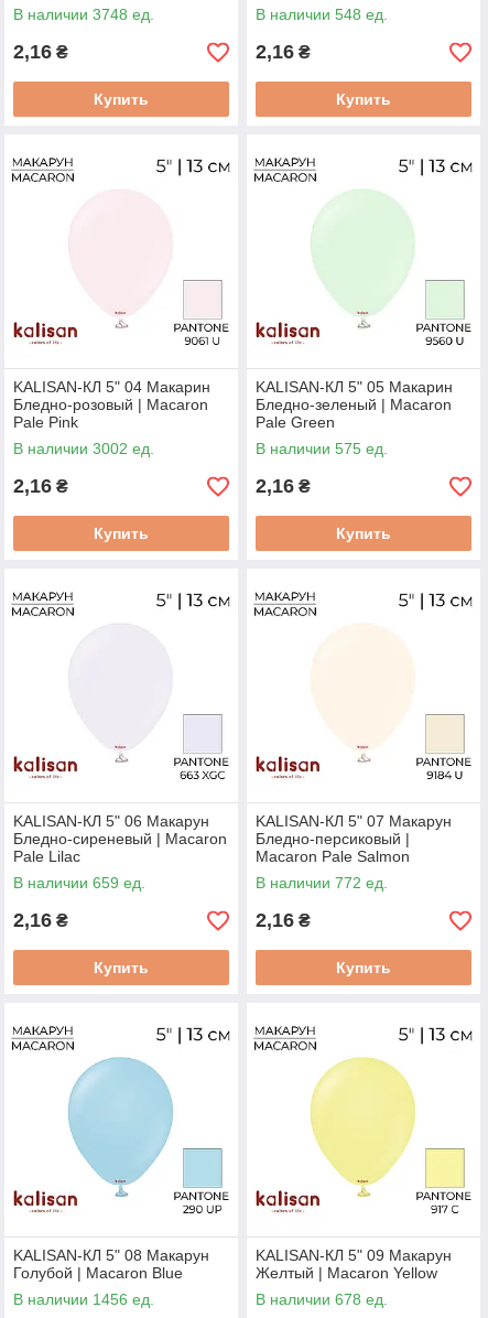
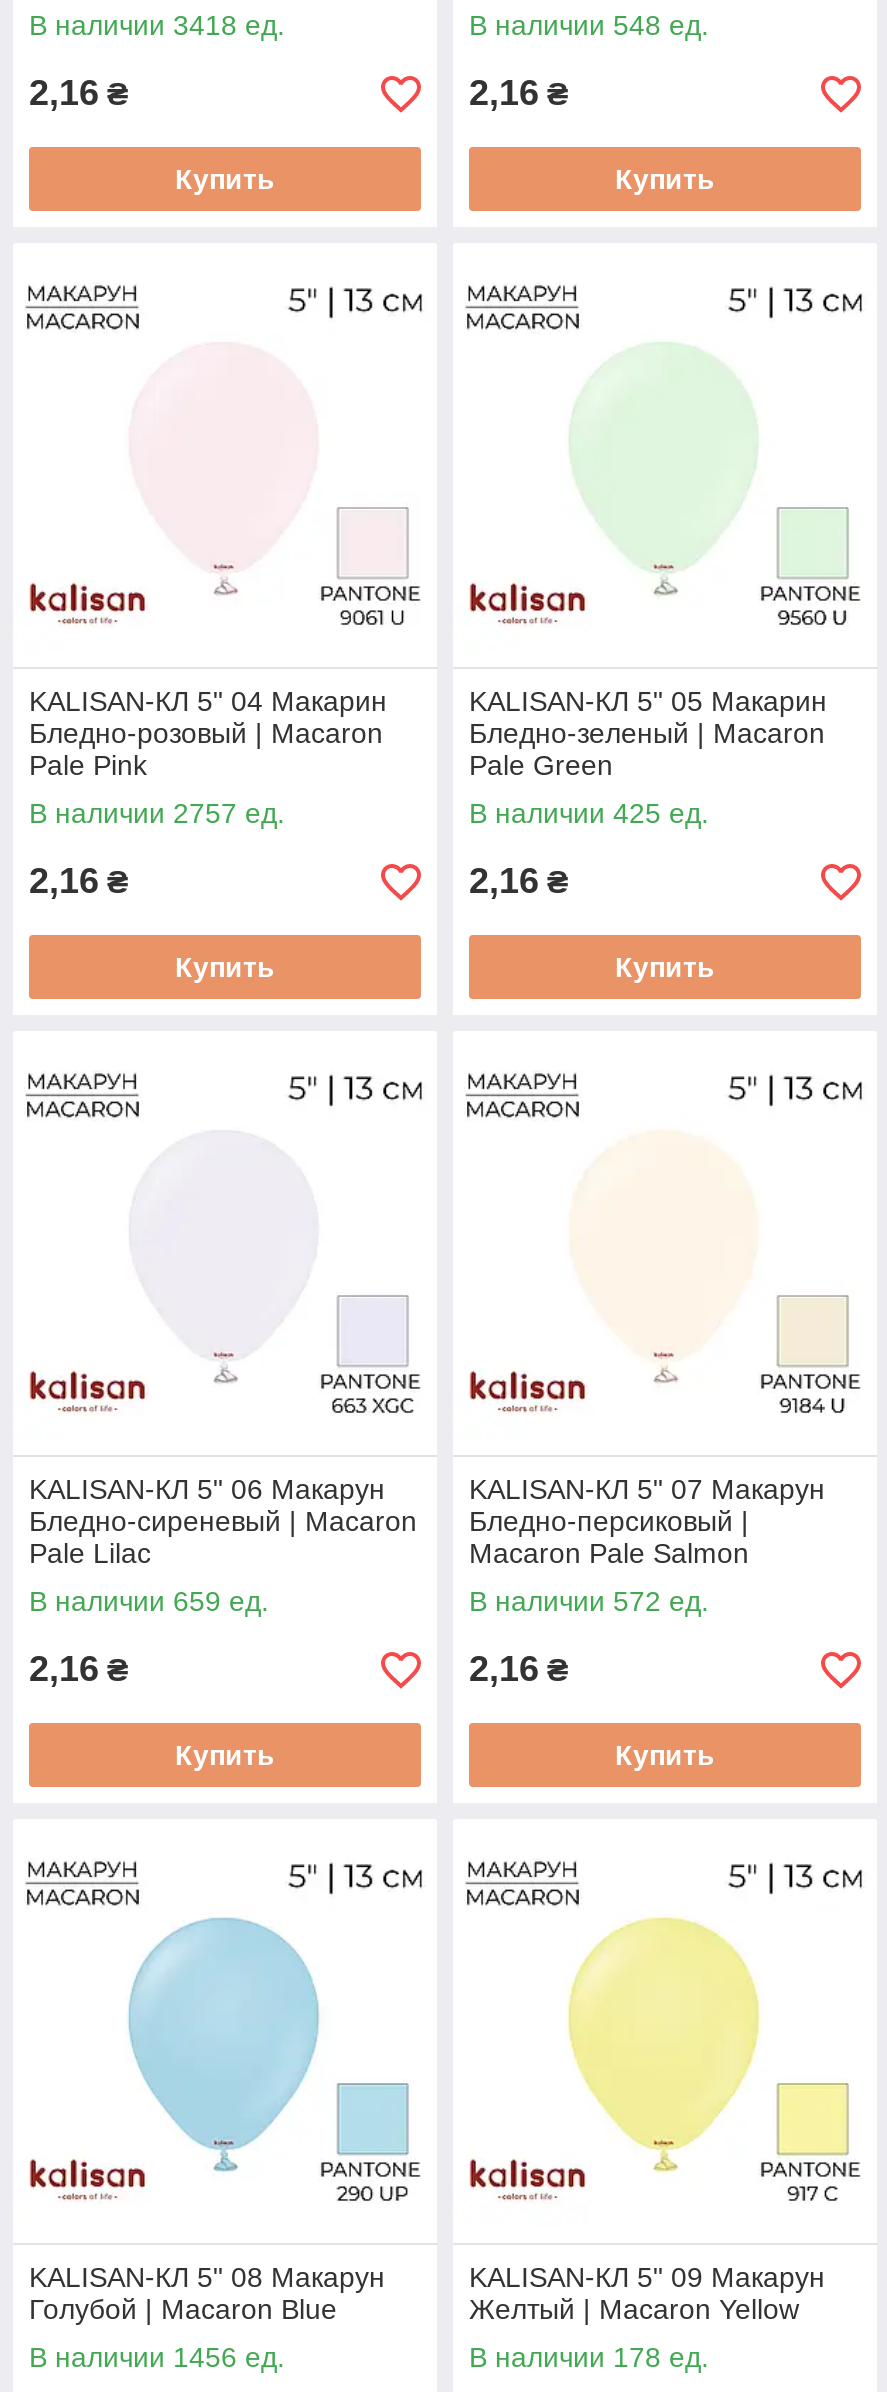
- В наличии 3748 ед.
+ В наличии 3418 ед.

- В наличии 3002 ед.
+ В наличии 2757 ед.

- В наличии 575 ед.
+ В наличии 425 ед.

- В наличии 772 ед.
+ В наличии 572 ед.

- В наличии 678 ед.
+ В наличии 178 ед.
